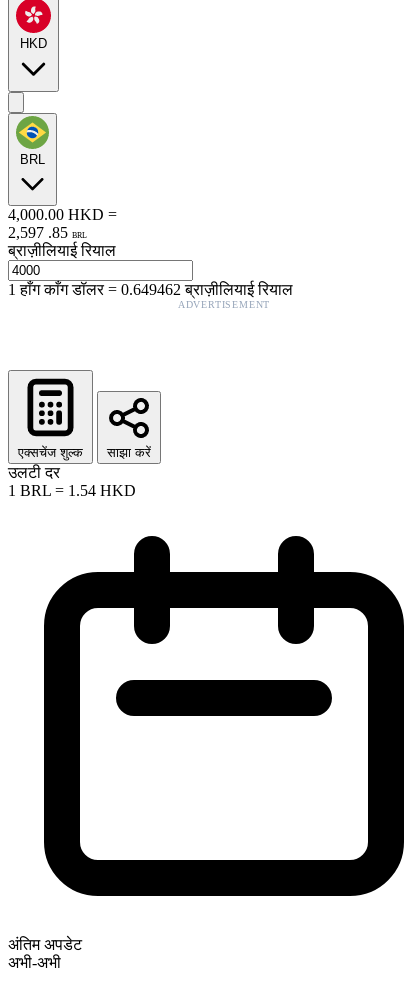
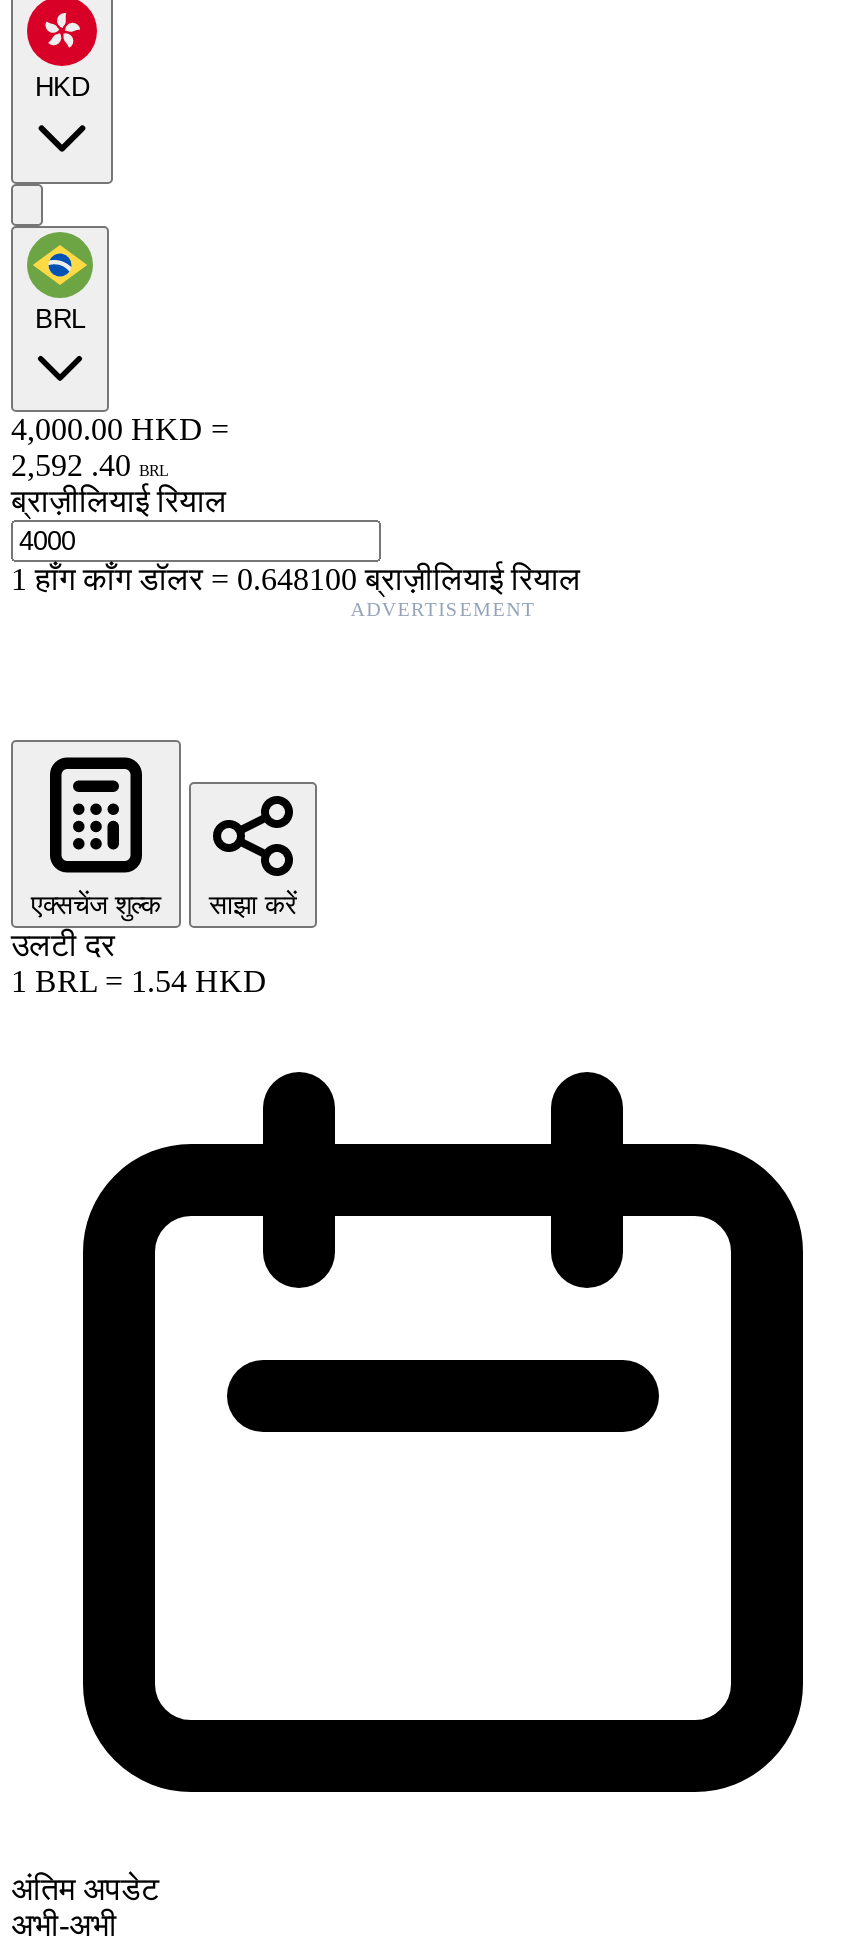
- 2,597 . 85 BRL
+ 2,592 . 40 BRL

- 1हाँग काँग डॉलर=0.649462 ब्राज़ीलियाई रियाल
+ 1हाँग काँग डॉलर=0.648100 ब्राज़ीलियाई रियाल
